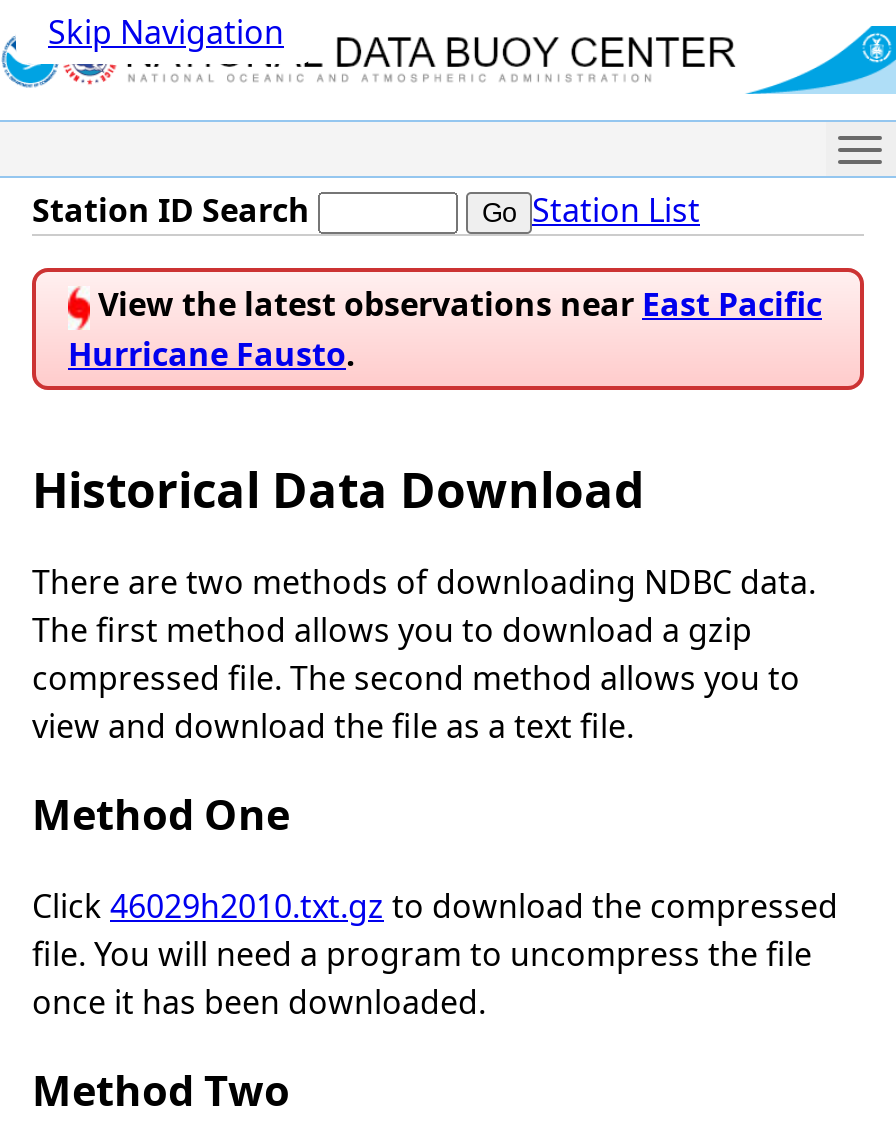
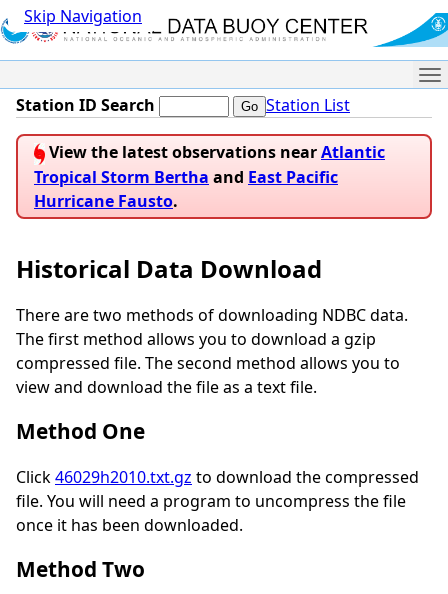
- View the latest observations near East Pacific
+ View the latest observations near Atlantic
+ Tropical Storm Bertha and East Pacific
